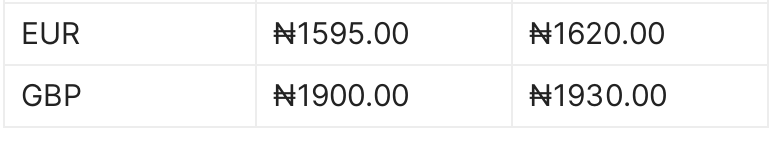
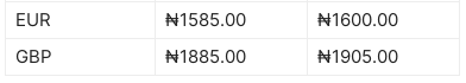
- ₦1595.00
+ ₦1585.00

- ₦1620.00
+ ₦1600.00

- ₦1900.00
+ ₦1885.00

- ₦1930.00
+ ₦1905.00
